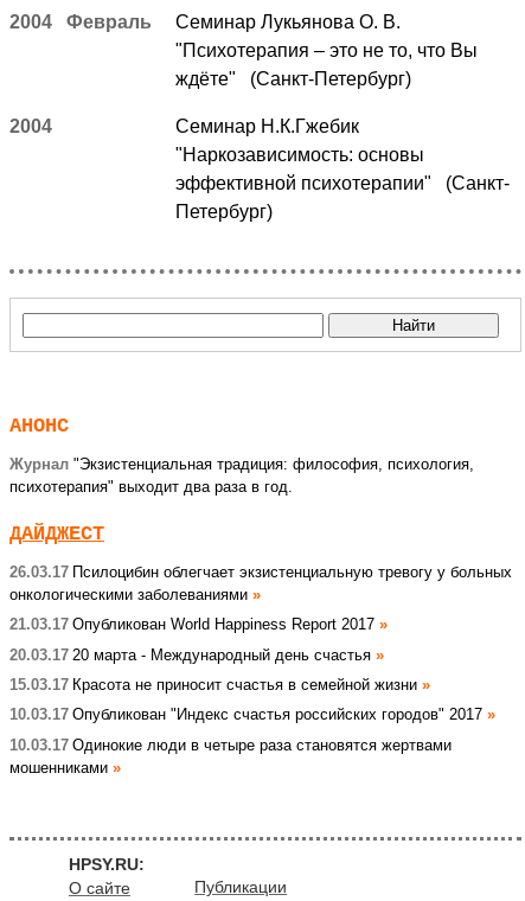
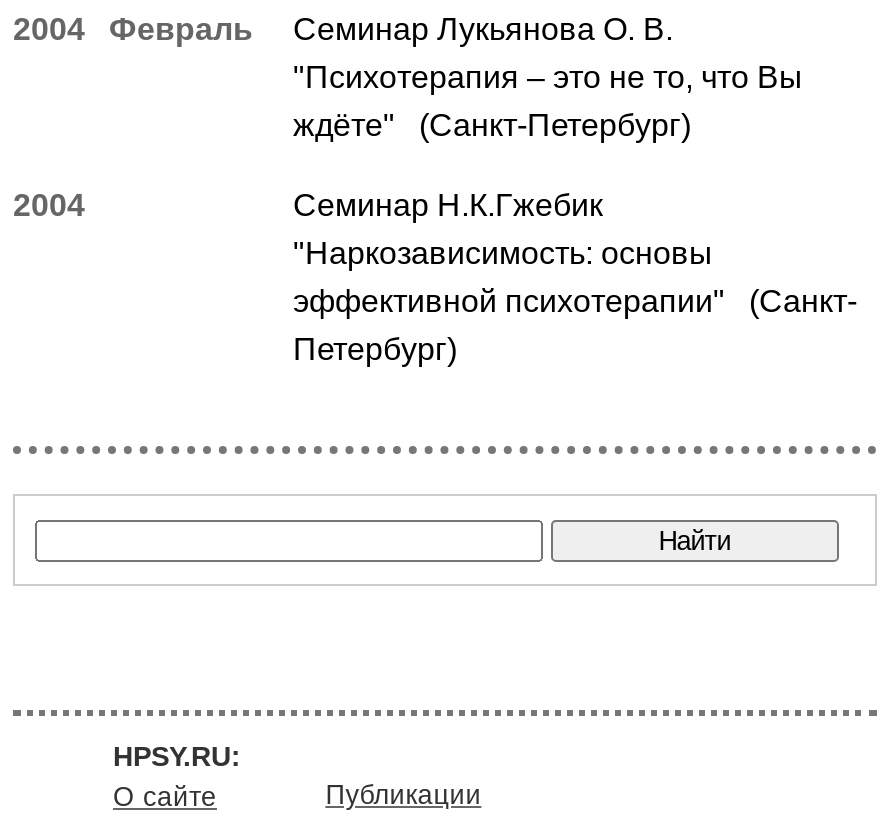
- АНОНС
- Журнал "Экзистенциальная традиция: философия, психология,
- психотерапия" выходит два раза в год.
- ДАЙДЖЕСТ
- 26.03.17 Псилоцибин облегчает экзистенциальную тревогу у больных
- онкологическими заболеваниями
- 21.03.17 Опубликован World Happiness Report 2017
- 20.03.17 20 марта - Международный день счастья
- 15.03.17 Красота не приносит счастья в семейной жизни
- 10.03.17 Опубликован "Индекс счастья российских городов" 2017
- 10.03.17 Одинокие люди в четыре раза становятся жертвами
- мошенниками
